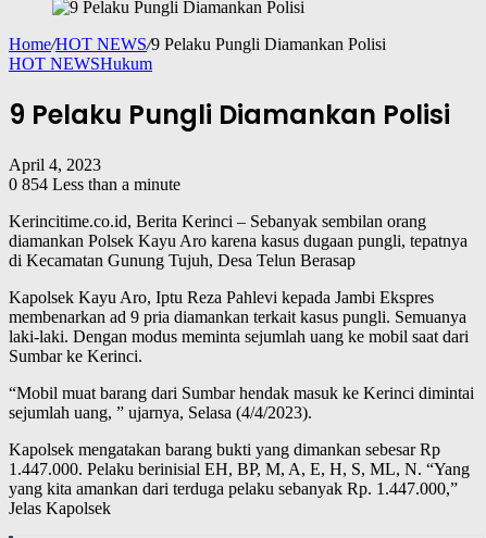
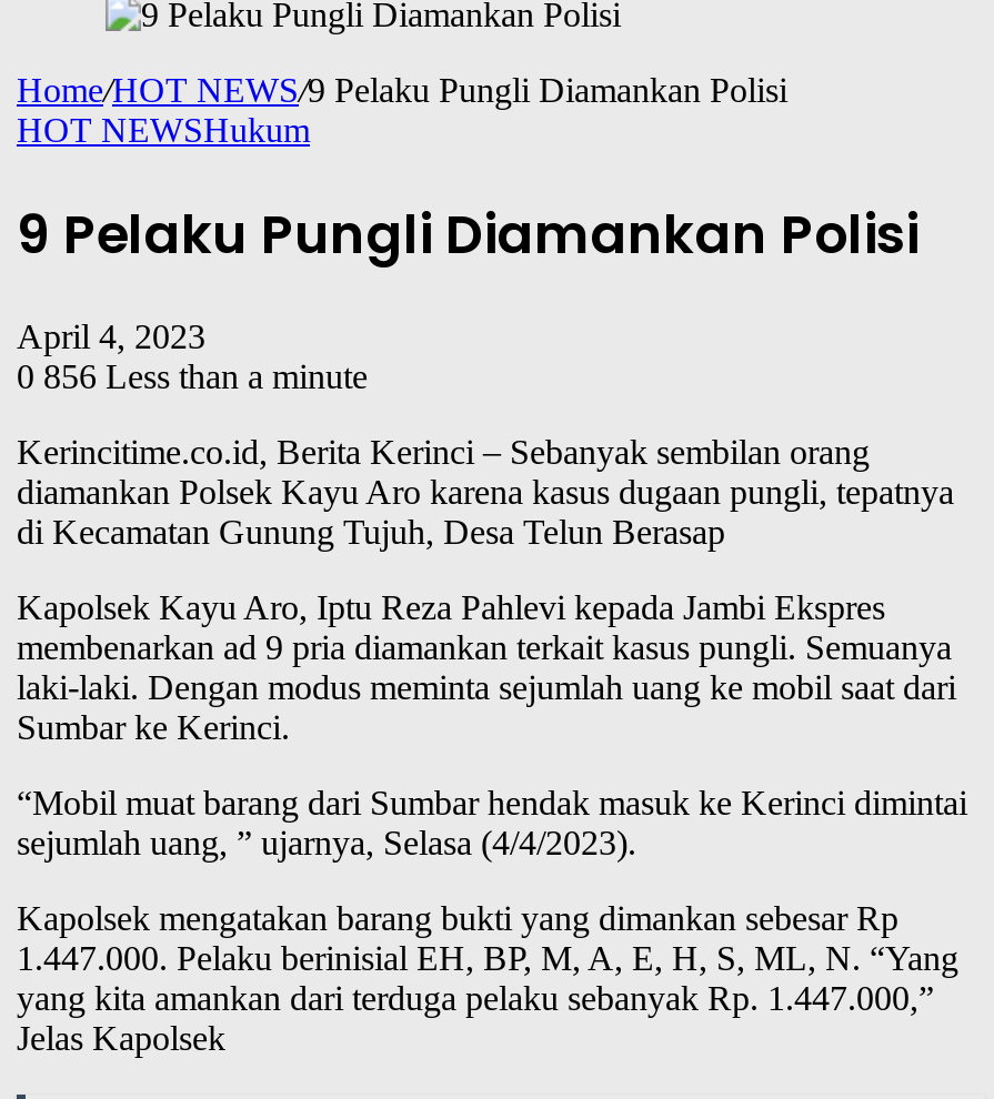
- 0 854 Less than a minute
+ 0 856 Less than a minute
